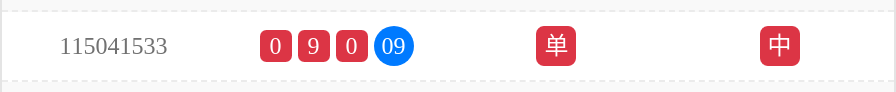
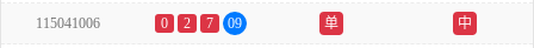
- 115041533
+ 115041006

- 9
+ 2

- 0
+ 7
